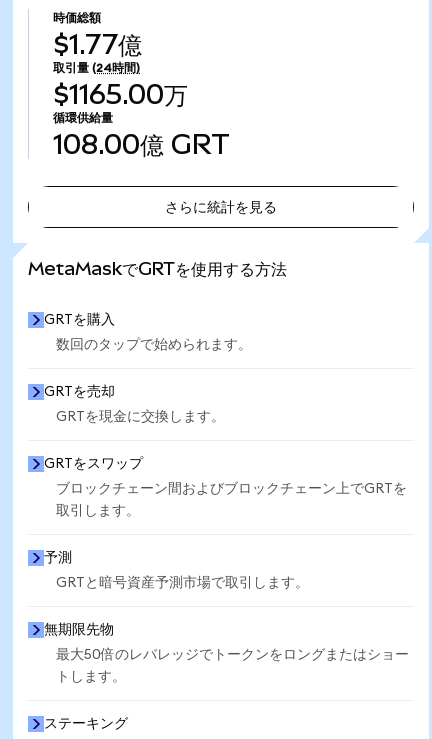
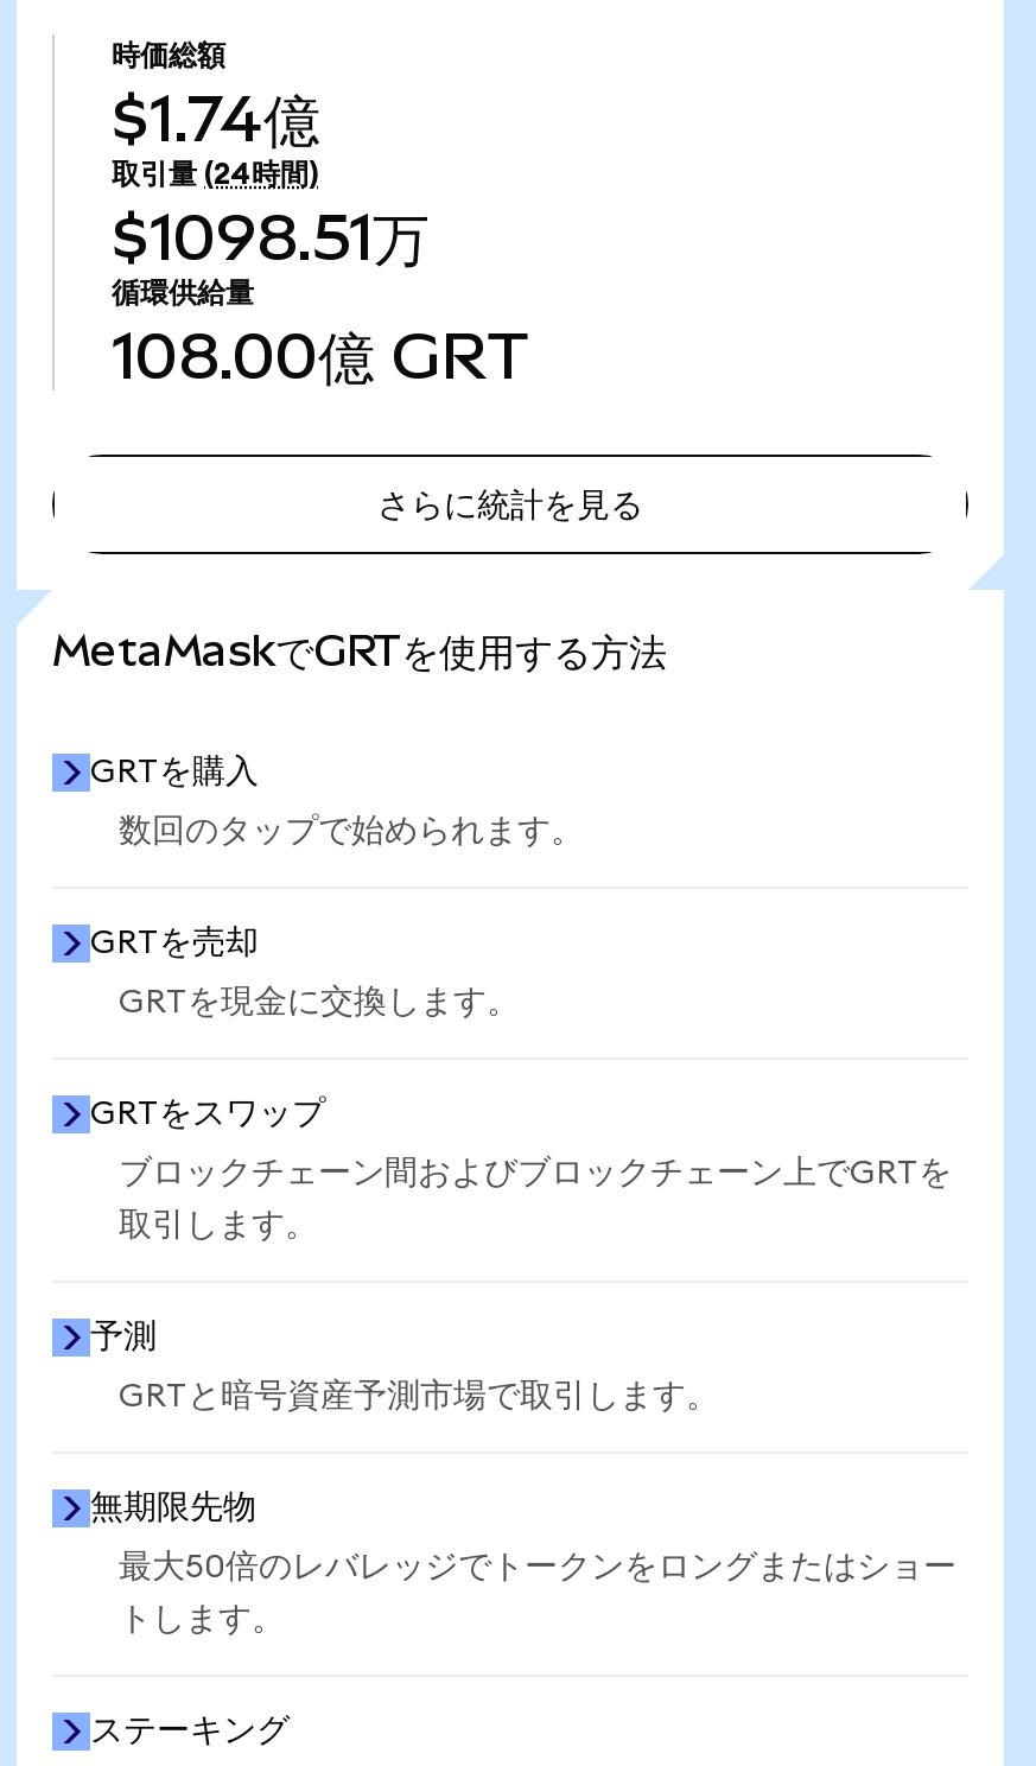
- $1.77億
+ $1.74億

- $1165.00万
+ $1098.51万
